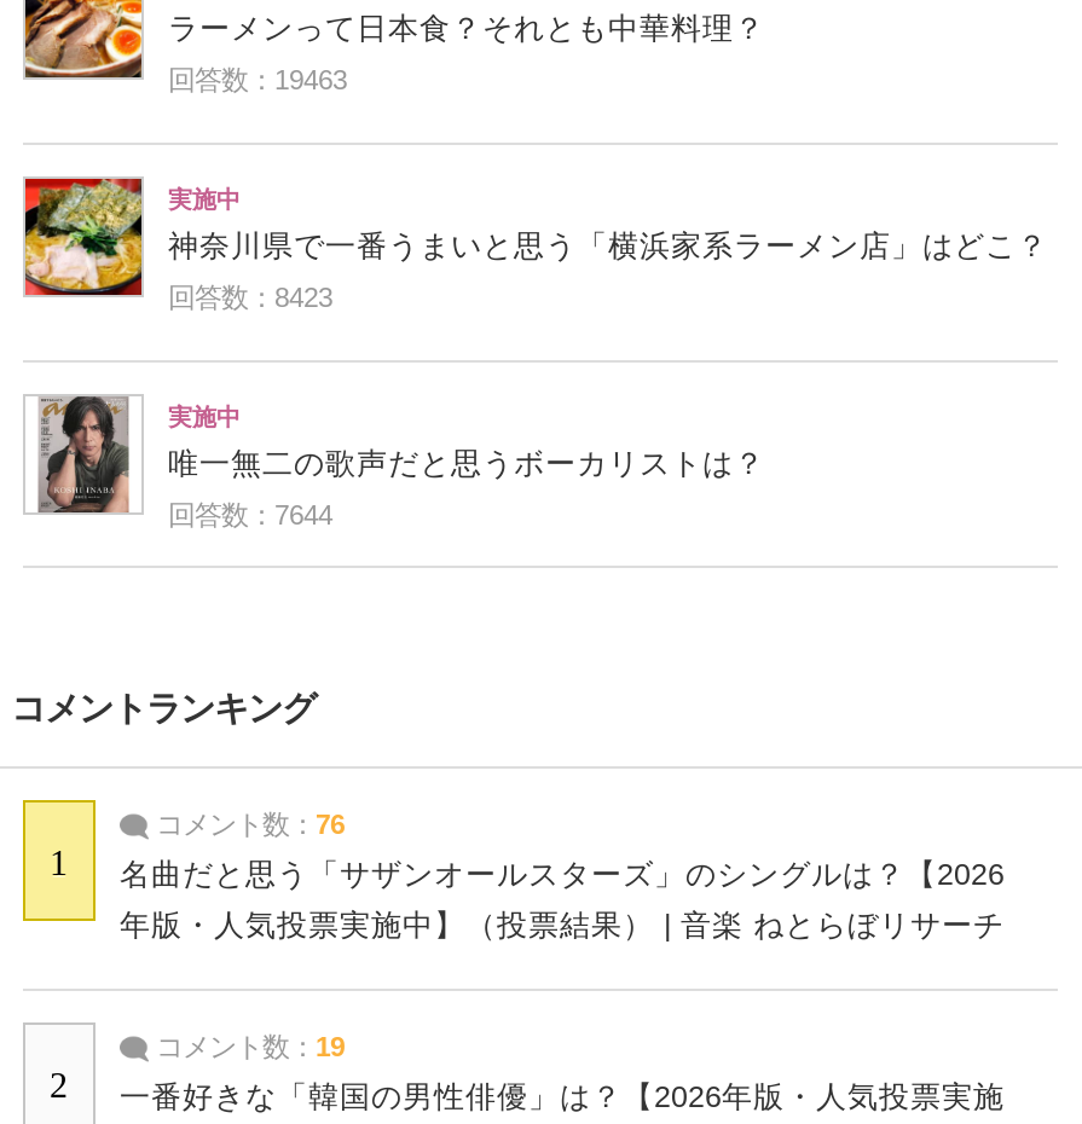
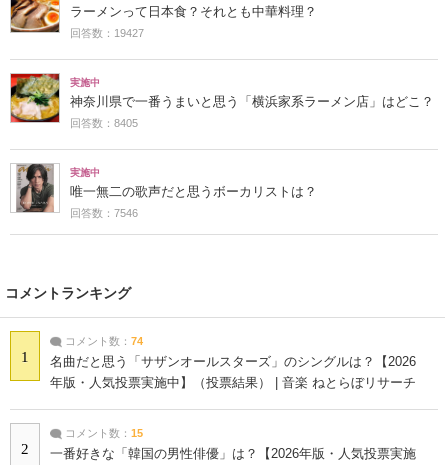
- 回答数：19463
+ 回答数：19427

- 回答数：8423
+ 回答数：8405

- 回答数：7644
+ 回答数：7546

- コメント数：76
+ コメント数：74

- コメント数：19
+ コメント数：15
